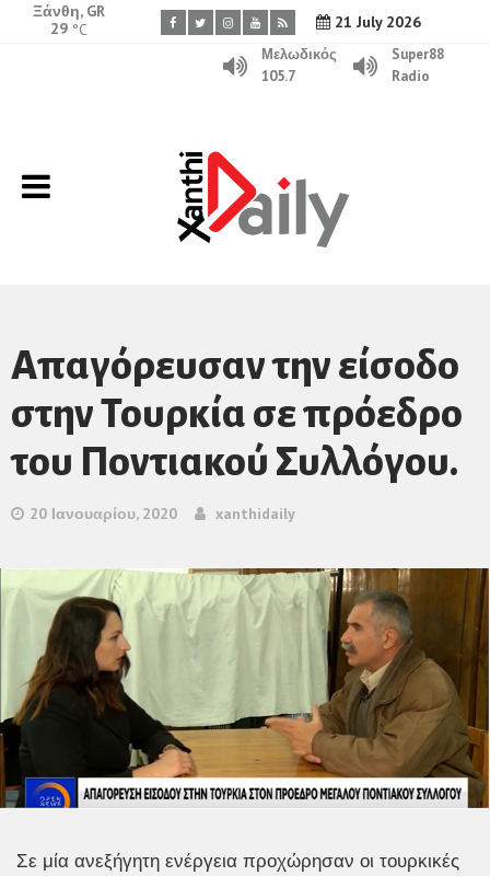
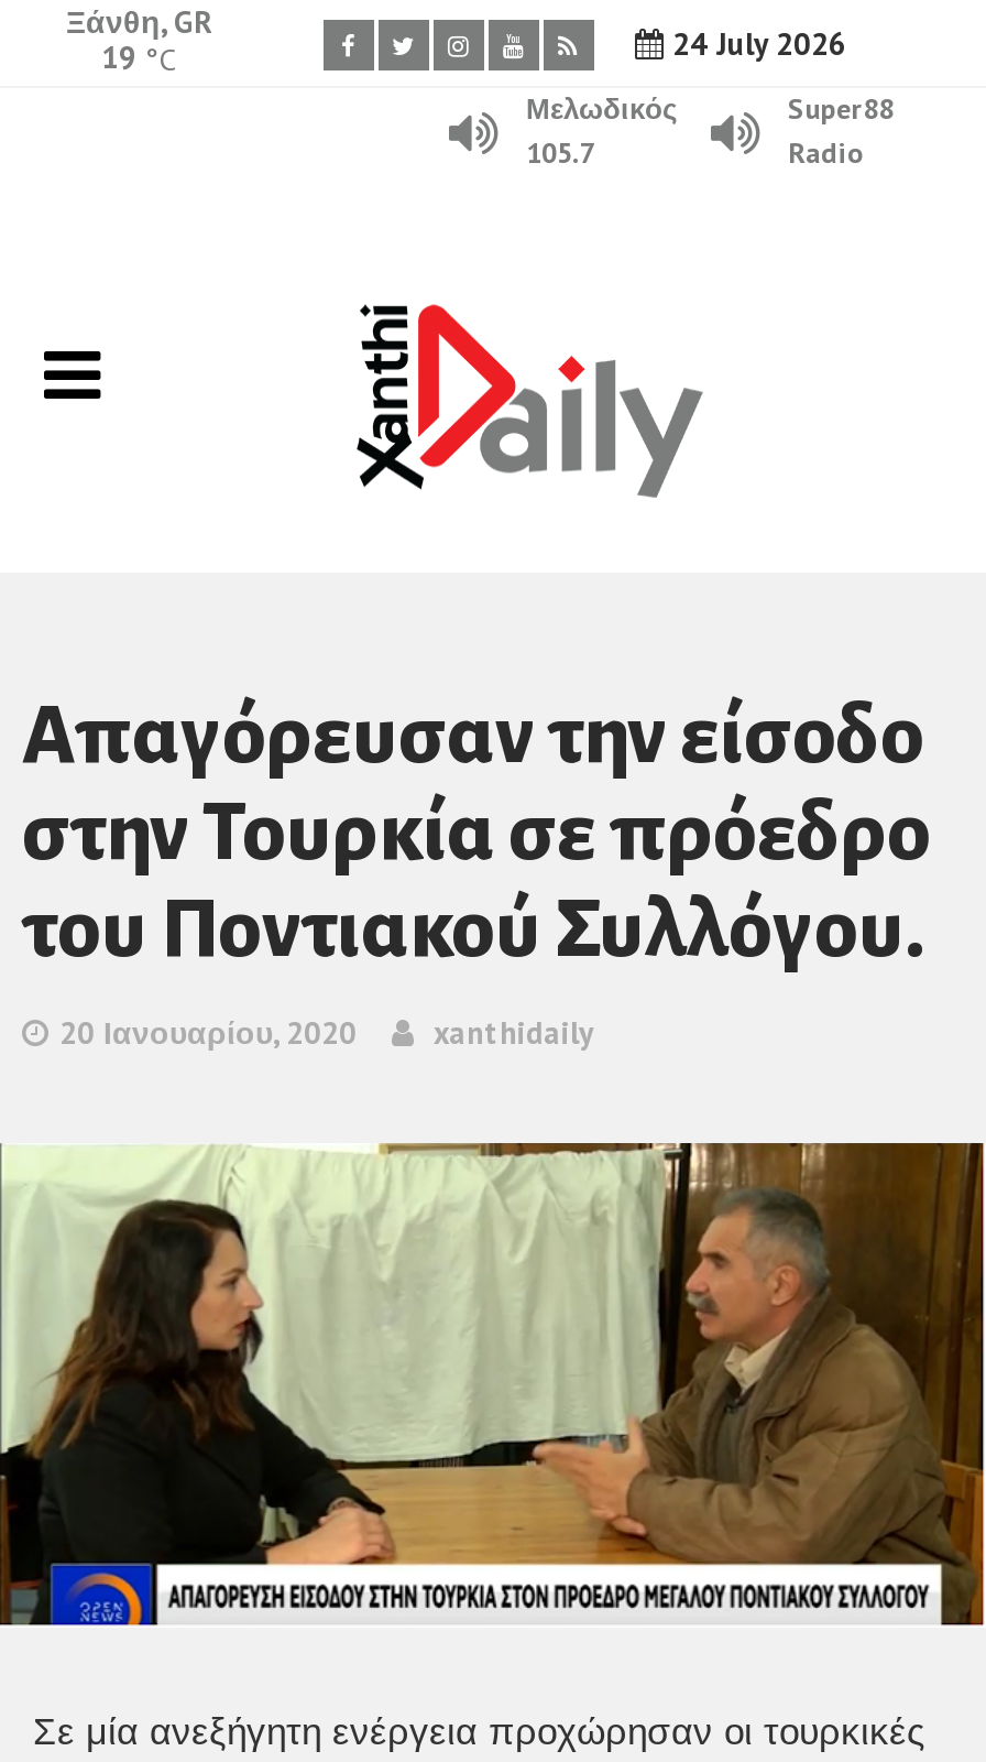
- 21 July 2026
+ 24 July 2026

- 29 °C
+ 19 °C
